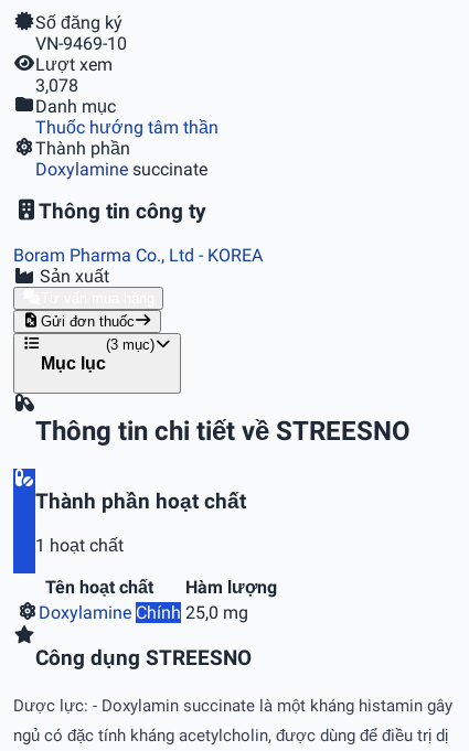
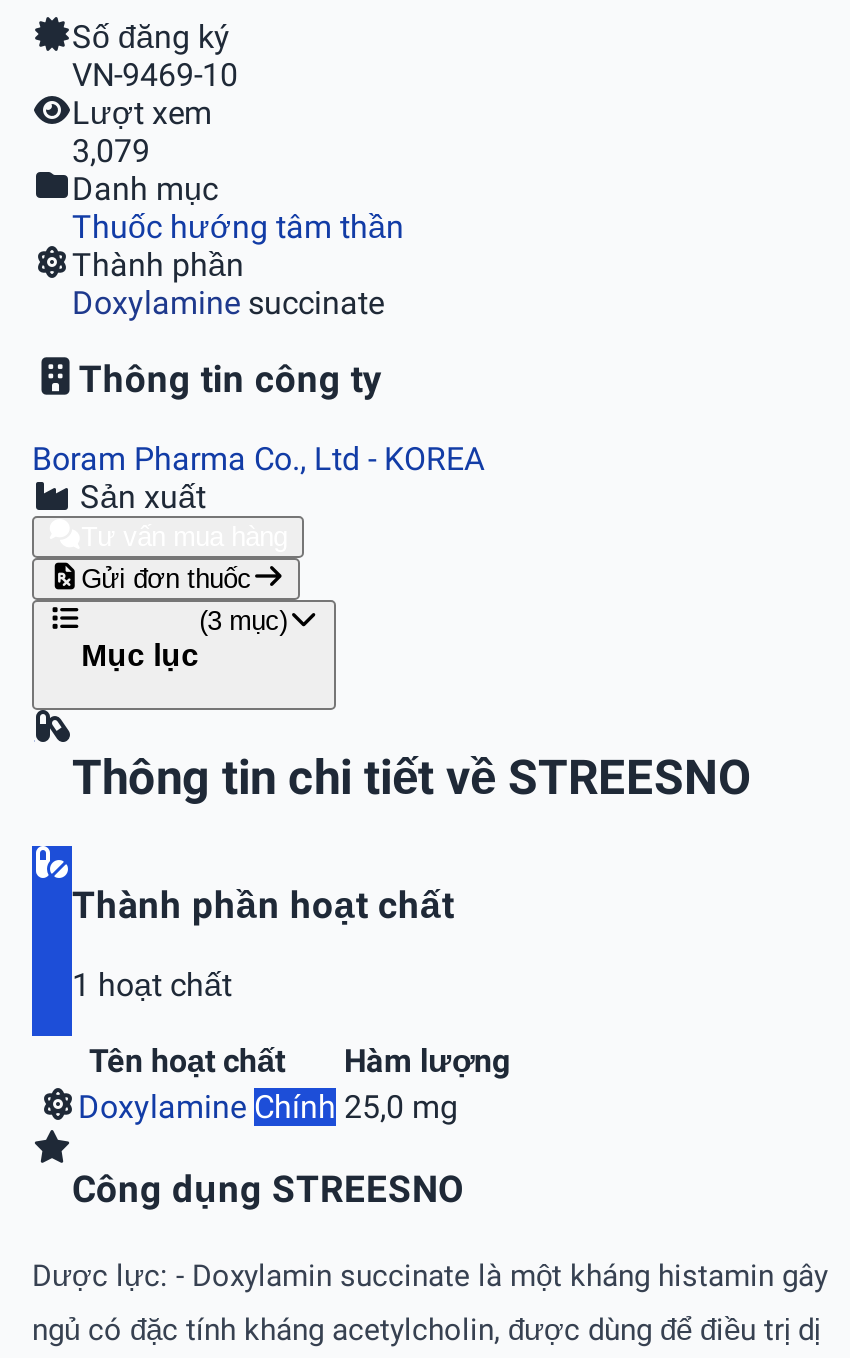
- 3,078
+ 3,079
